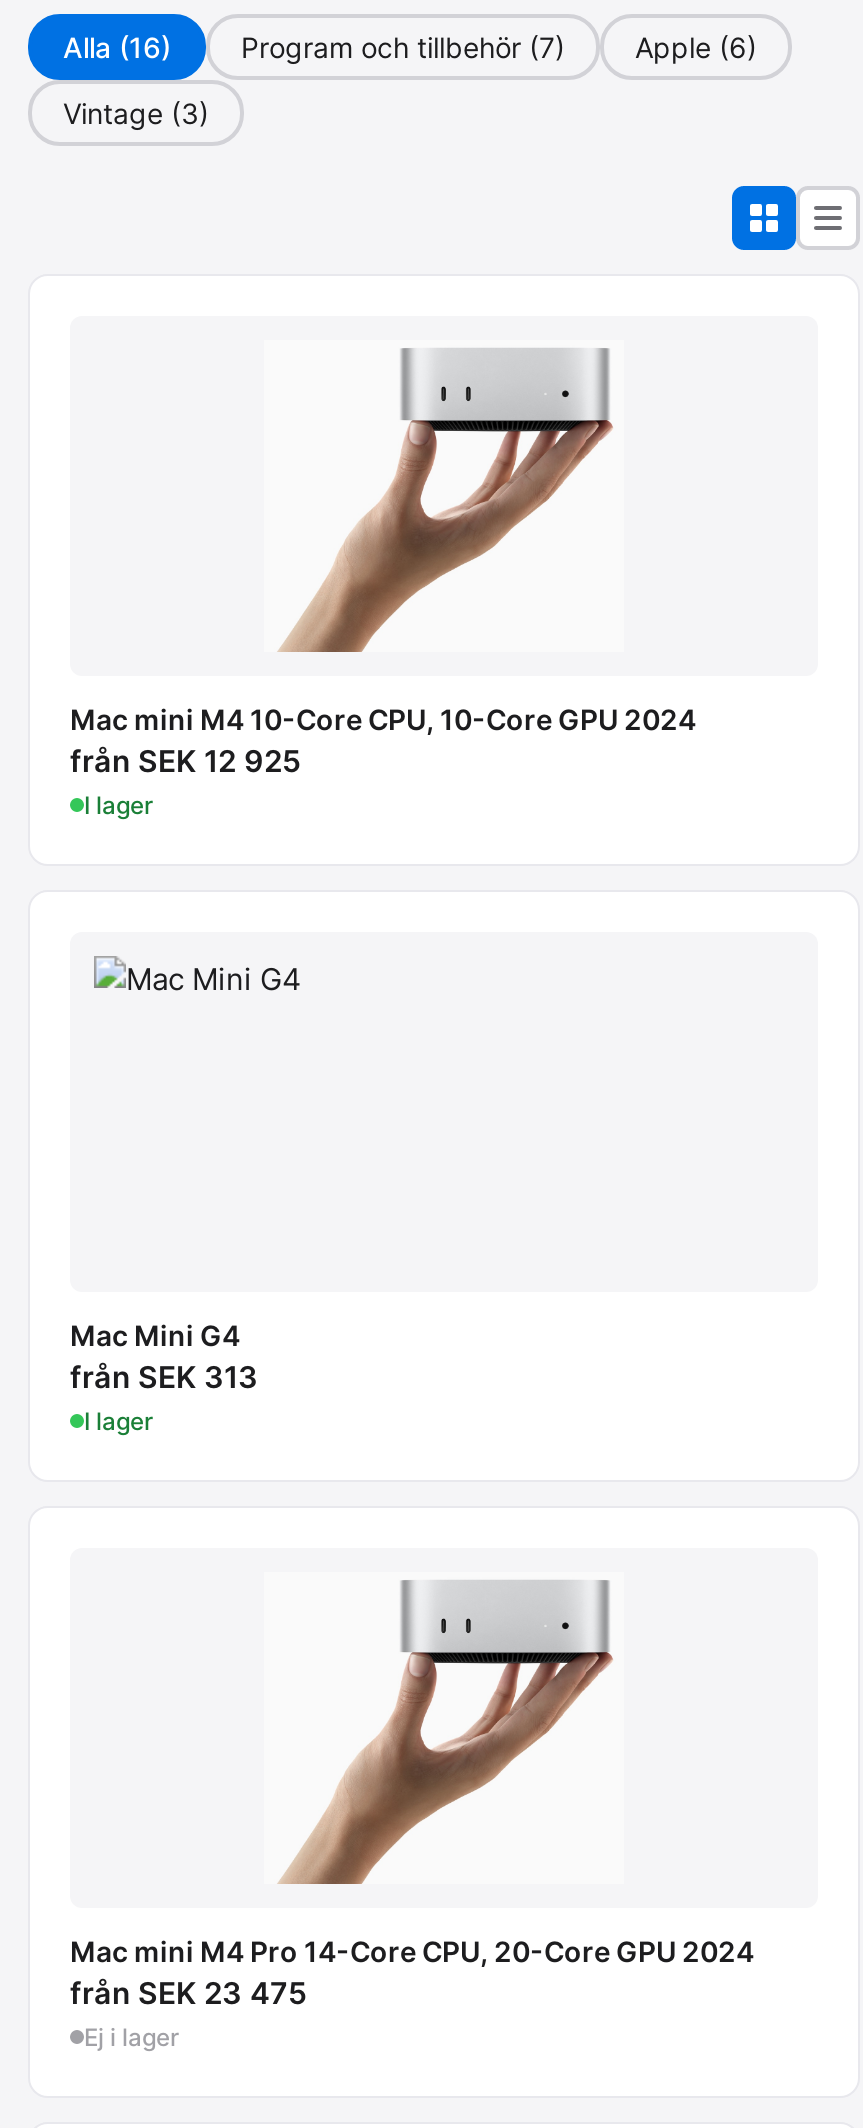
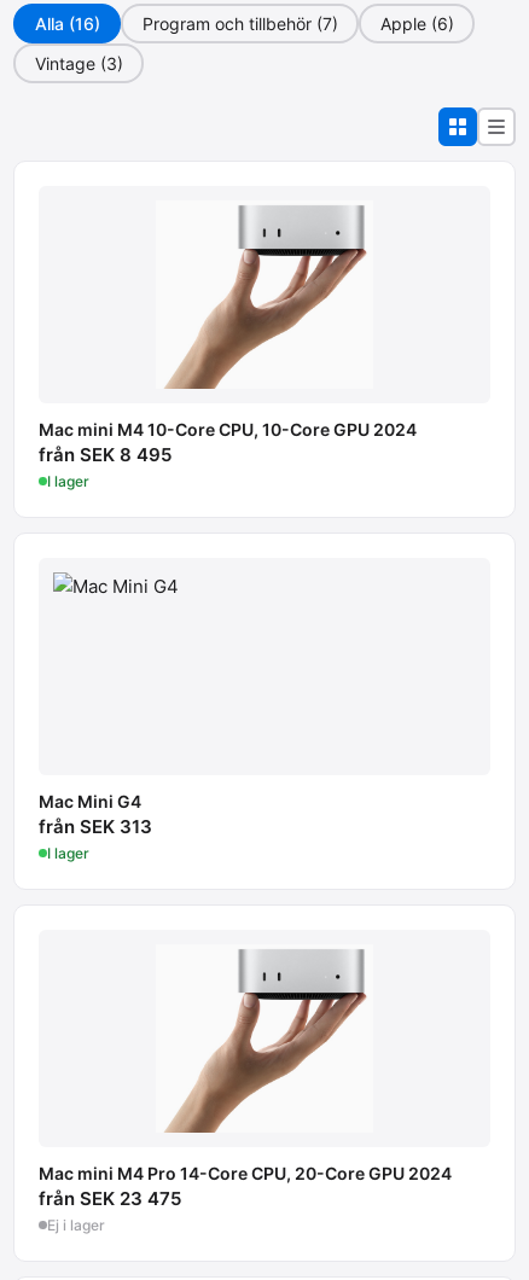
- från SEK 12 925
+ från SEK 8 495
